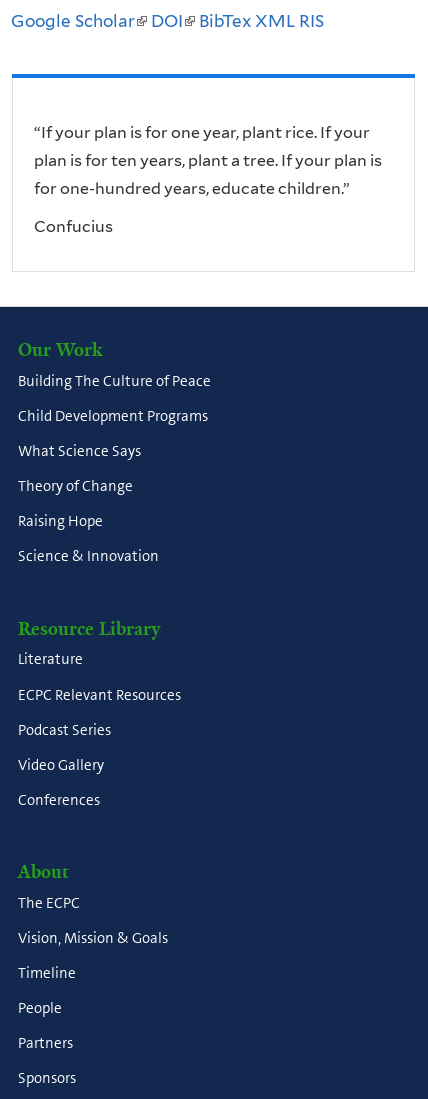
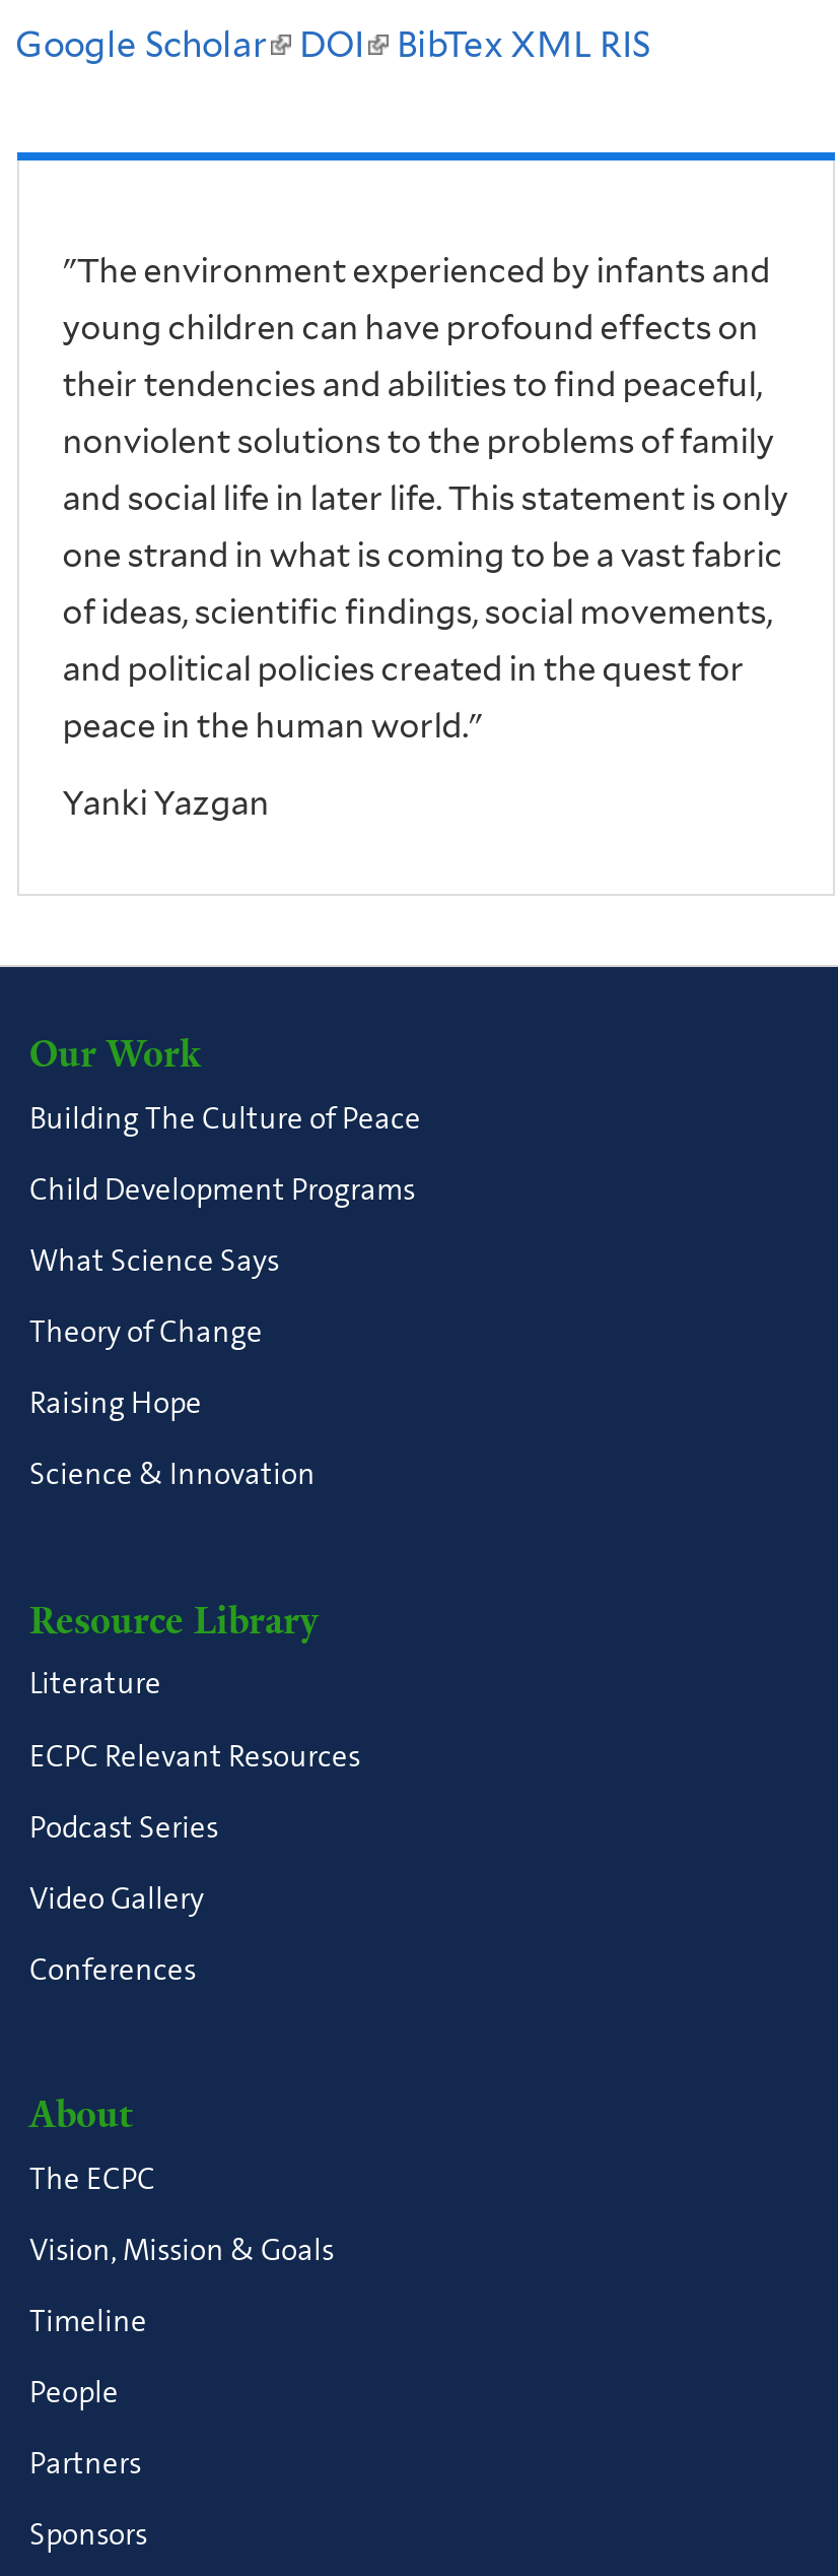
- “If your plan is for one year, plant rice. If your
- plan is for ten years, plant a tree. If your plan is
- for one-hundred years, educate children.”
- Confucius
+ "The environment experienced by infants and
+ young children can have profound effects on
+ their tendencies and abilities to find peaceful,
+ nonviolent solutions to the problems of family
+ and social life in later life. This statement is only
+ one strand in what is coming to be a vast fabric
+ of ideas, scientific findings, social movements,
+ and political policies created in the quest for
+ peace in the human world."
+ Yanki Yazgan
